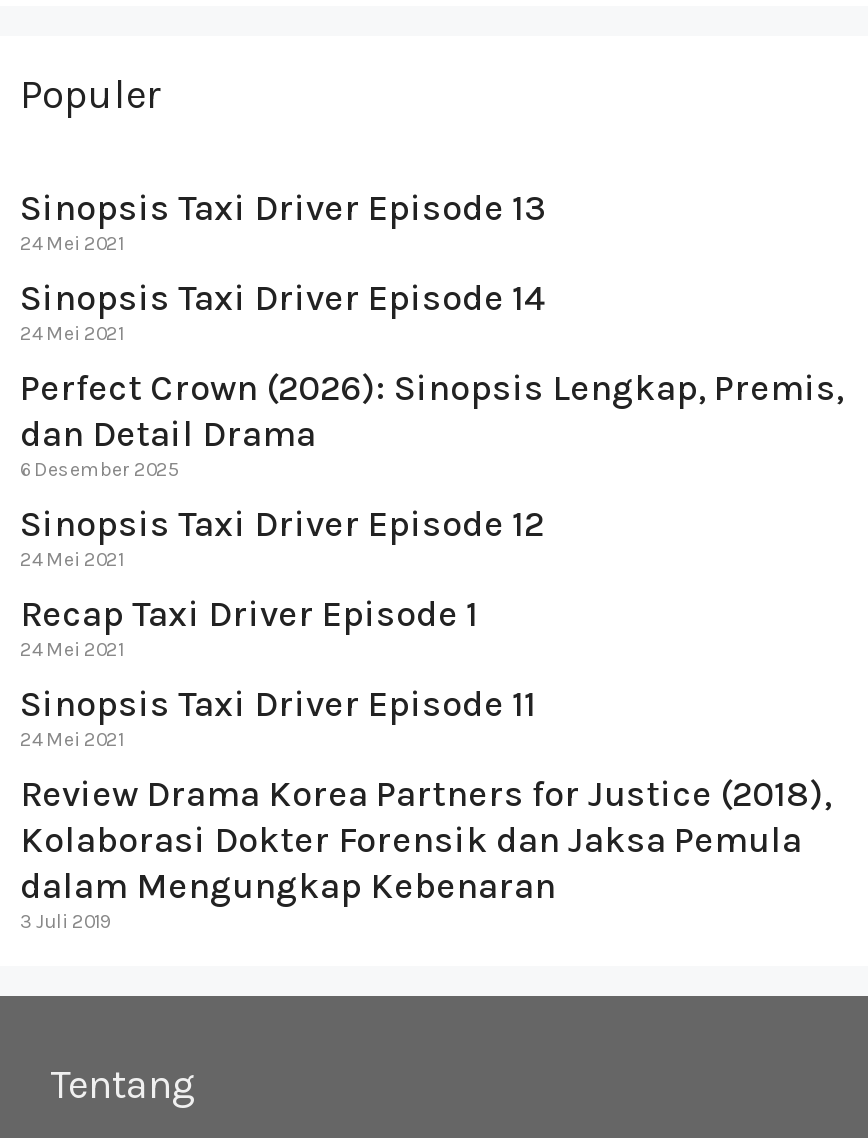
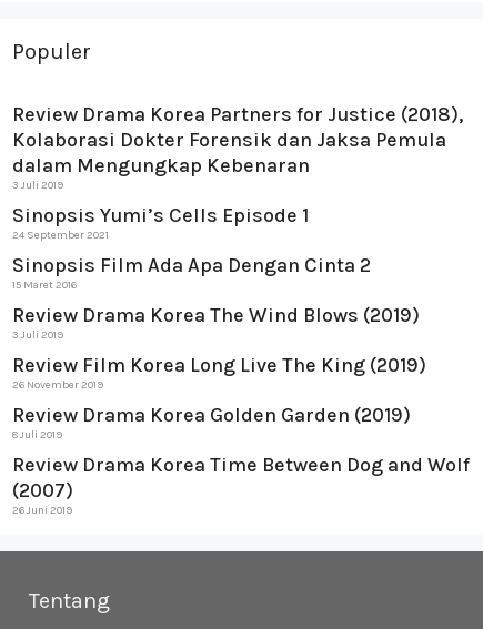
- Sinopsis Taxi Driver Episode 13
- 24 Mei 2021
- Sinopsis Taxi Driver Episode 14
- 24 Mei 2021
- Perfect Crown (2026): Sinopsis Lengkap, Premis,
- dan Detail Drama
- 6 Desember 2025
- Sinopsis Taxi Driver Episode 12
- 24 Mei 2021
- Recap Taxi Driver Episode 1
- 24 Mei 2021
- Sinopsis Taxi Driver Episode 11
- 24 Mei 2021

moved up: Review Drama Korea Partners for Justice (2018), | Kolaborasi Dokter Forensik dan Jaksa Pemula | dalam Mengungkap Kebenaran | 3 Juli 2019

+ Sinopsis Yumi’s Cells Episode 1
+ 24 September 2021
+ Sinopsis Film Ada Apa Dengan Cinta 2
+ 15 Maret 2016
+ Review Drama Korea The Wind Blows (2019)
+ 3 Juli 2019
+ Review Film Korea Long Live The King (2019)
+ 26 November 2019
+ Review Drama Korea Golden Garden (2019)
+ 8 Juli 2019
+ Review Drama Korea Time Between Dog and Wolf
+ (2007)
+ 26 Juni 2019
